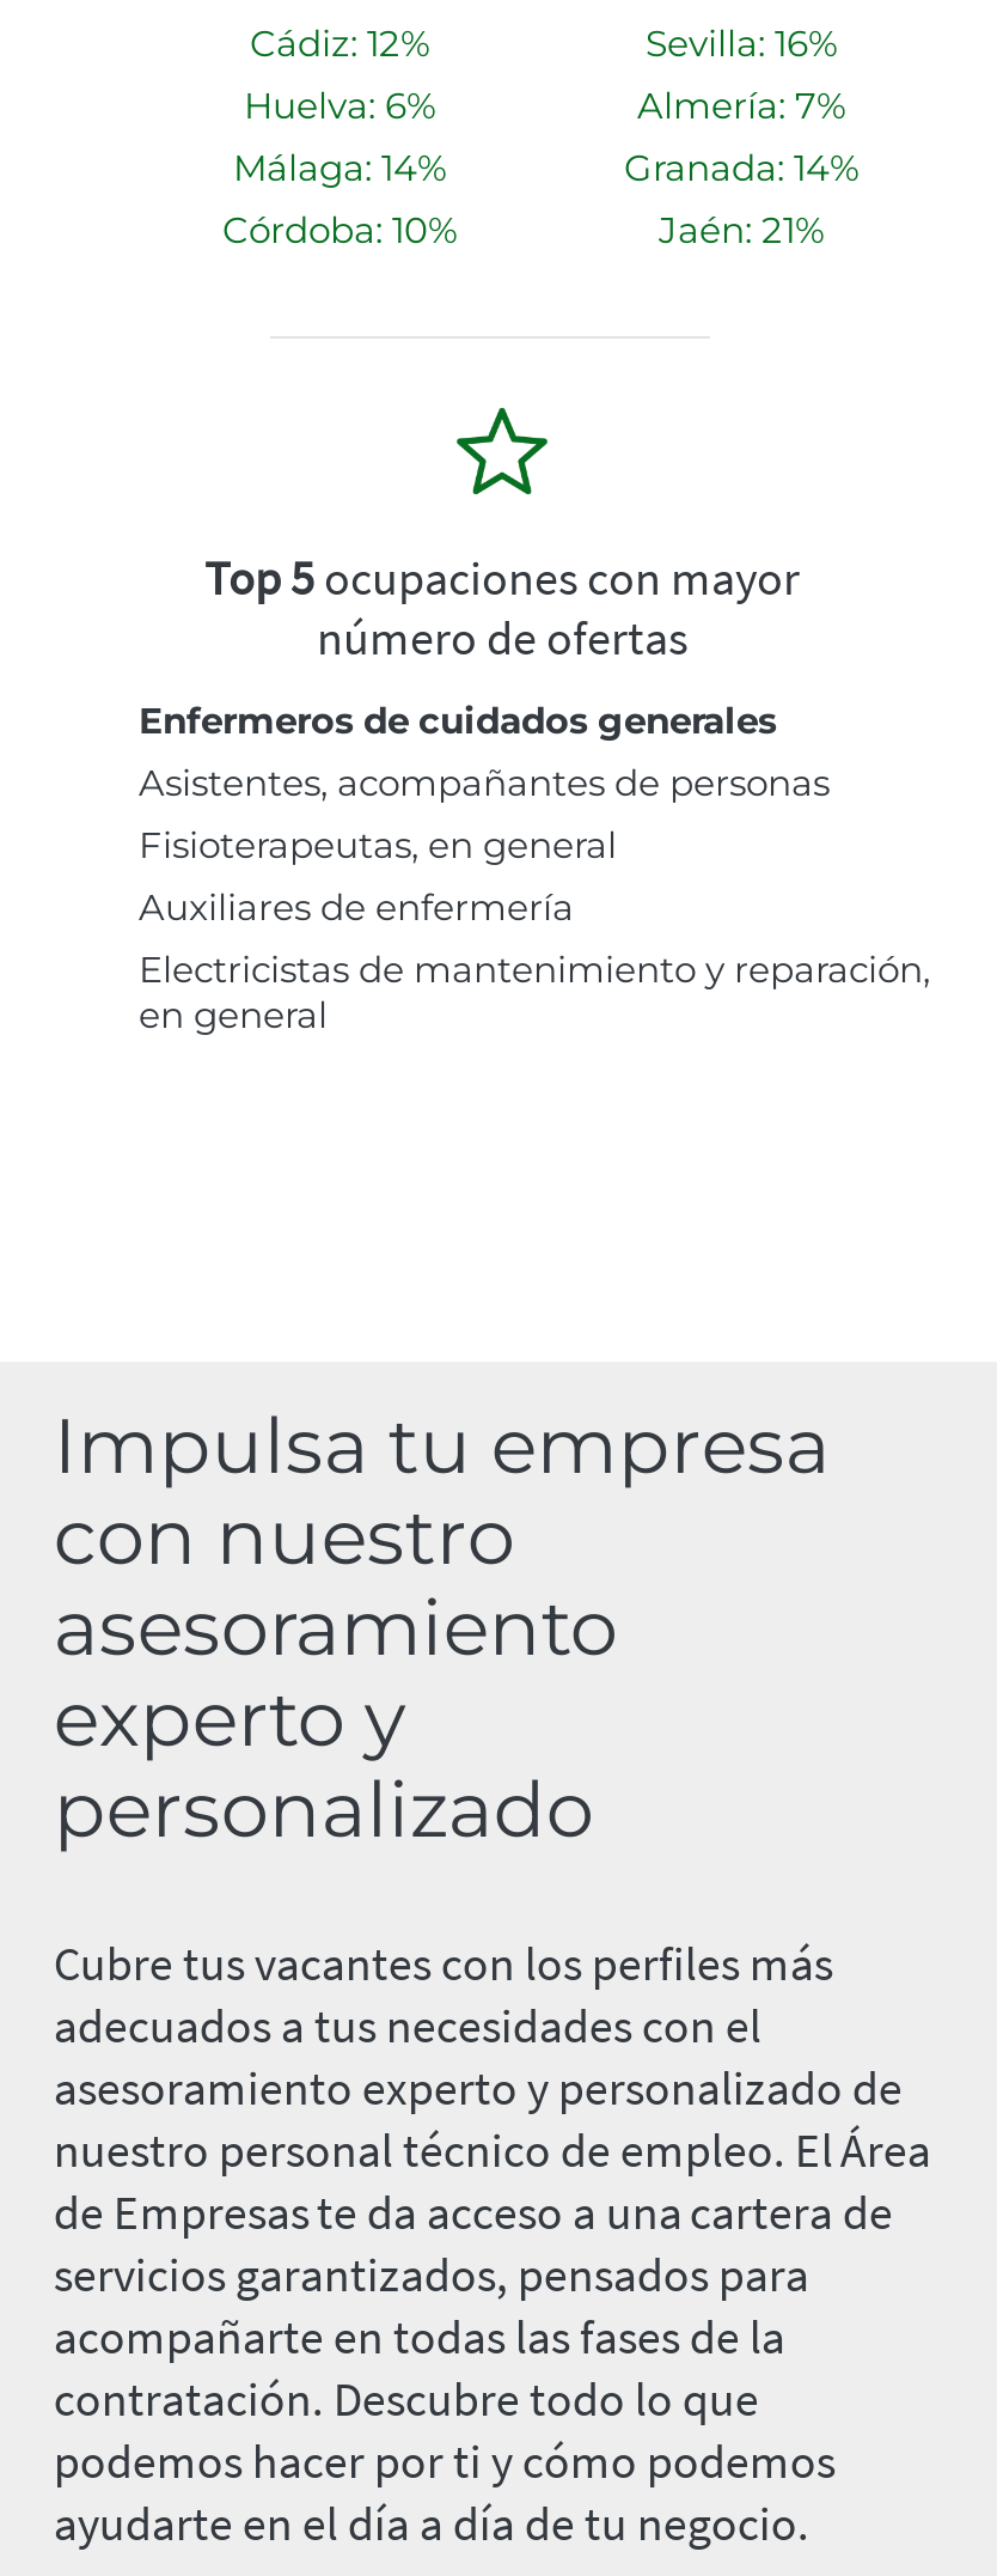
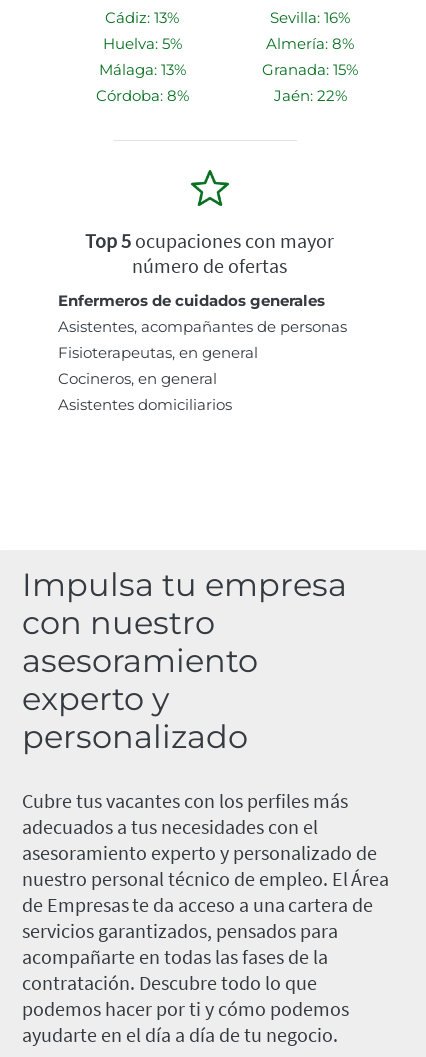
- Cádiz: 12%
+ Cádiz: 13%

- Huelva: 6%
+ Huelva: 5%

- Almería: 7%
+ Almería: 8%

- Málaga: 14%
+ Málaga: 13%

- Granada: 14%
+ Granada: 15%

- Córdoba: 10%
+ Córdoba: 8%

- Jaén: 21%
+ Jaén: 22%

- Auxiliares de enfermería
- Electricistas de mantenimiento y reparación,
- en general
+ Cocineros, en general
+ Asistentes domiciliarios
